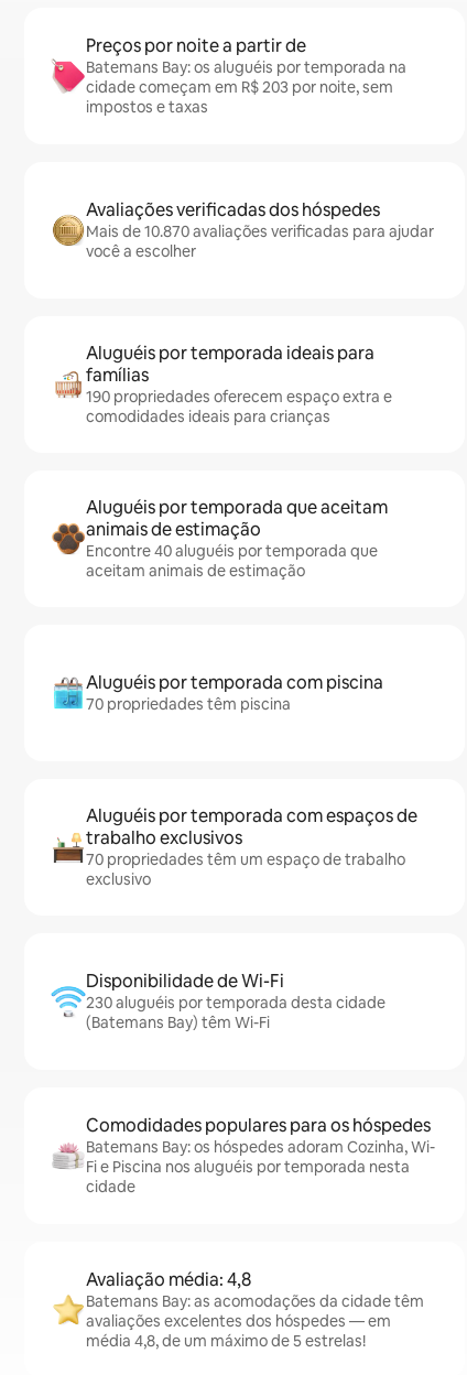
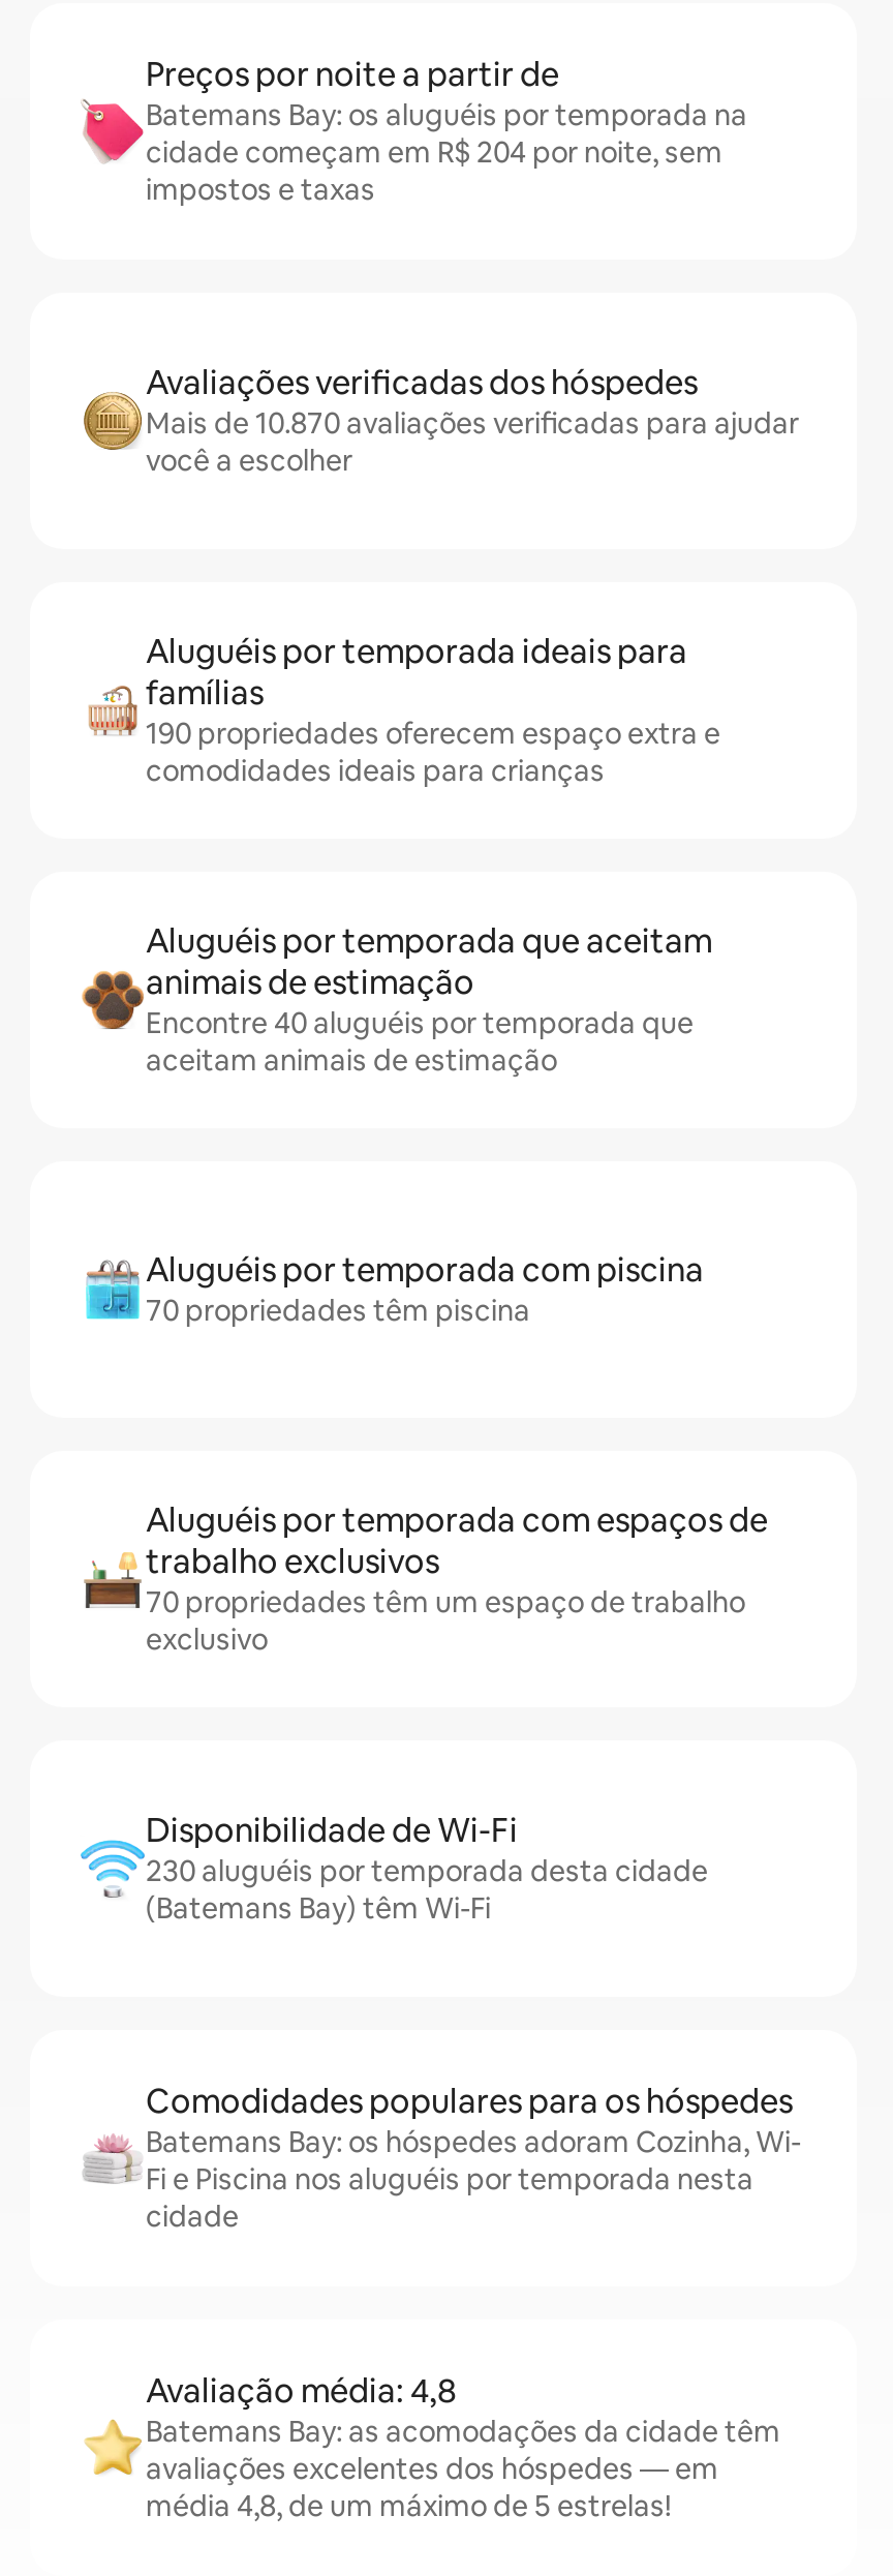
- cidade começam em R$ 203 por noite, sem
+ cidade começam em R$ 204 por noite, sem
